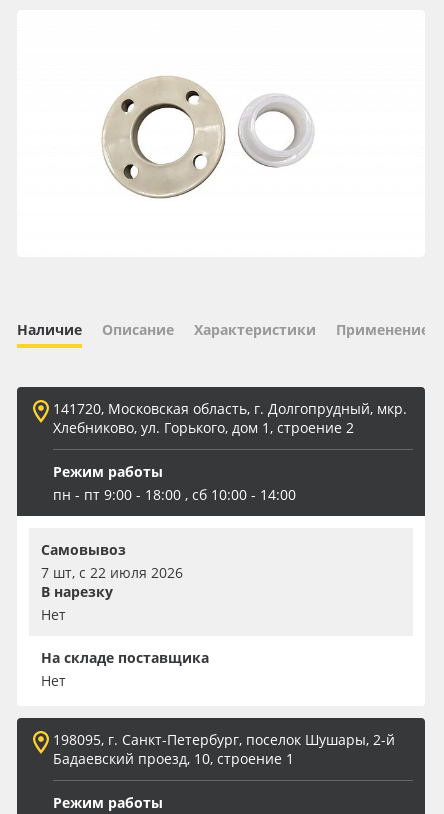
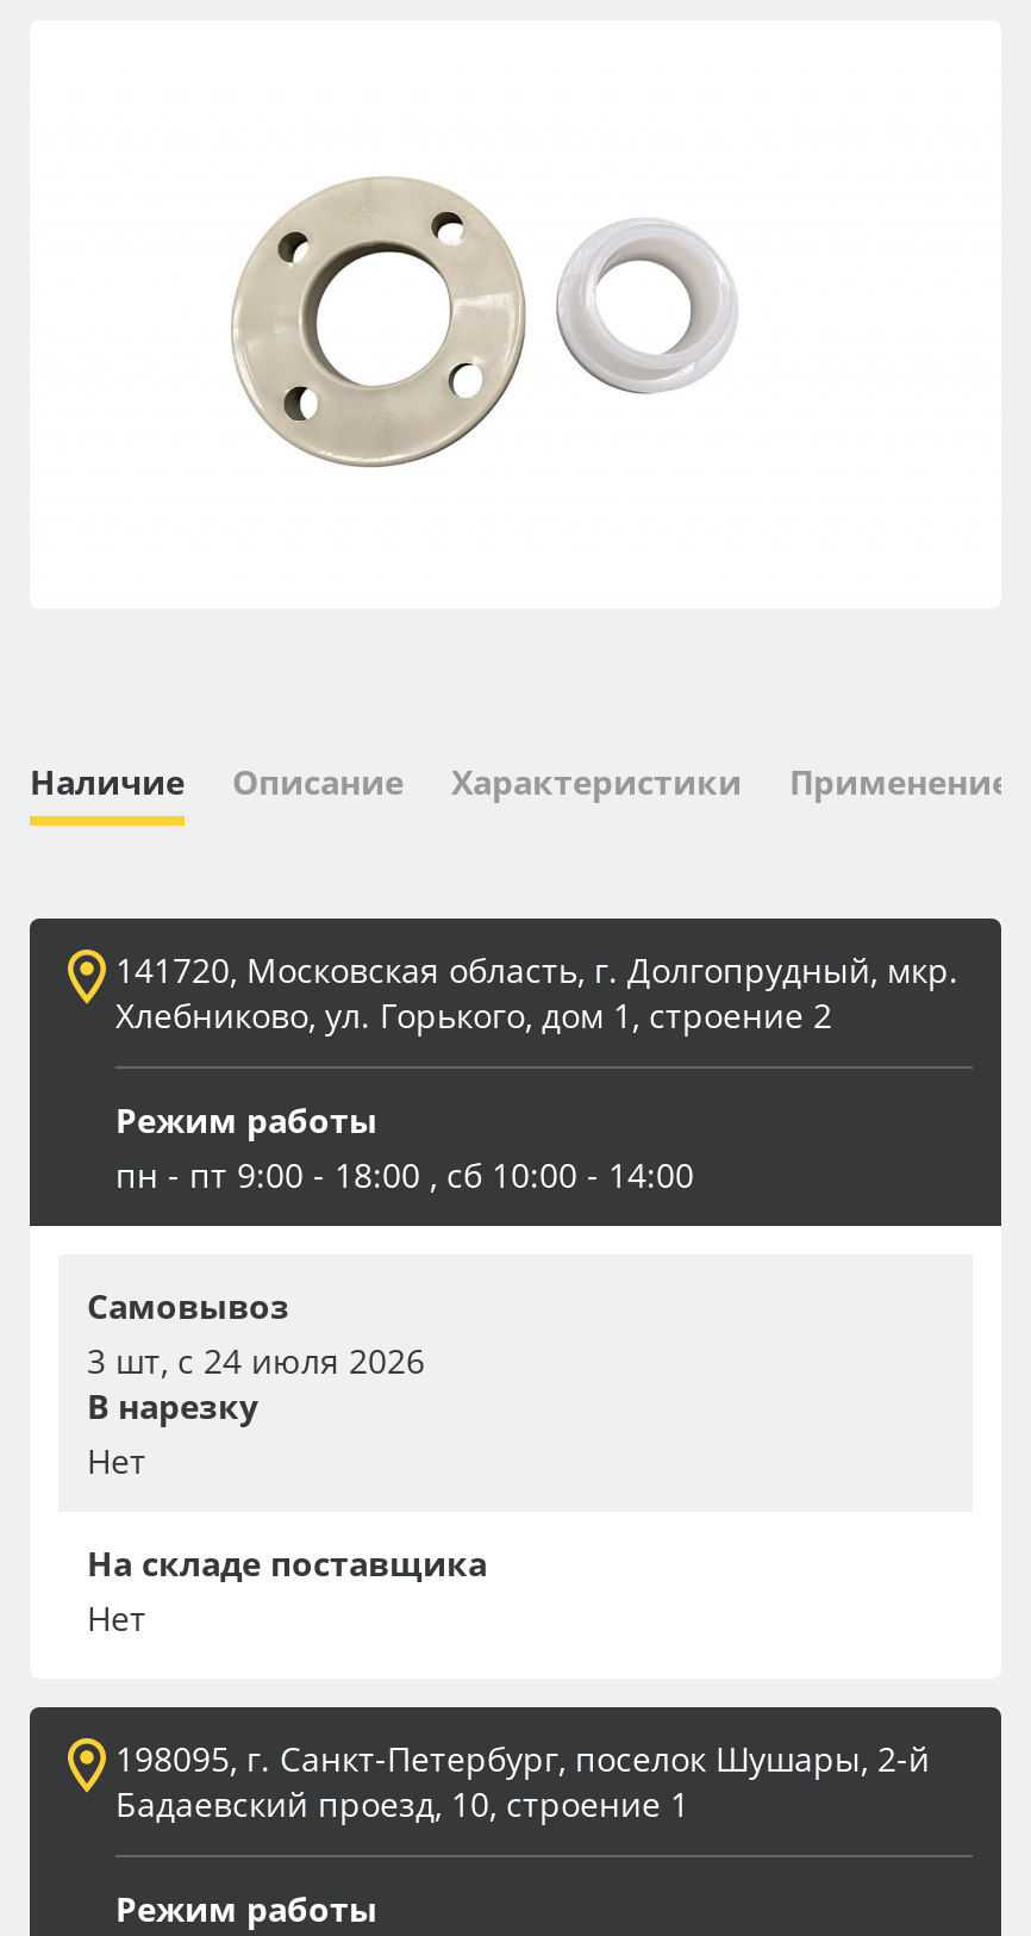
- 7 шт, с 22 июля 2026
+ 3 шт, с 24 июля 2026
